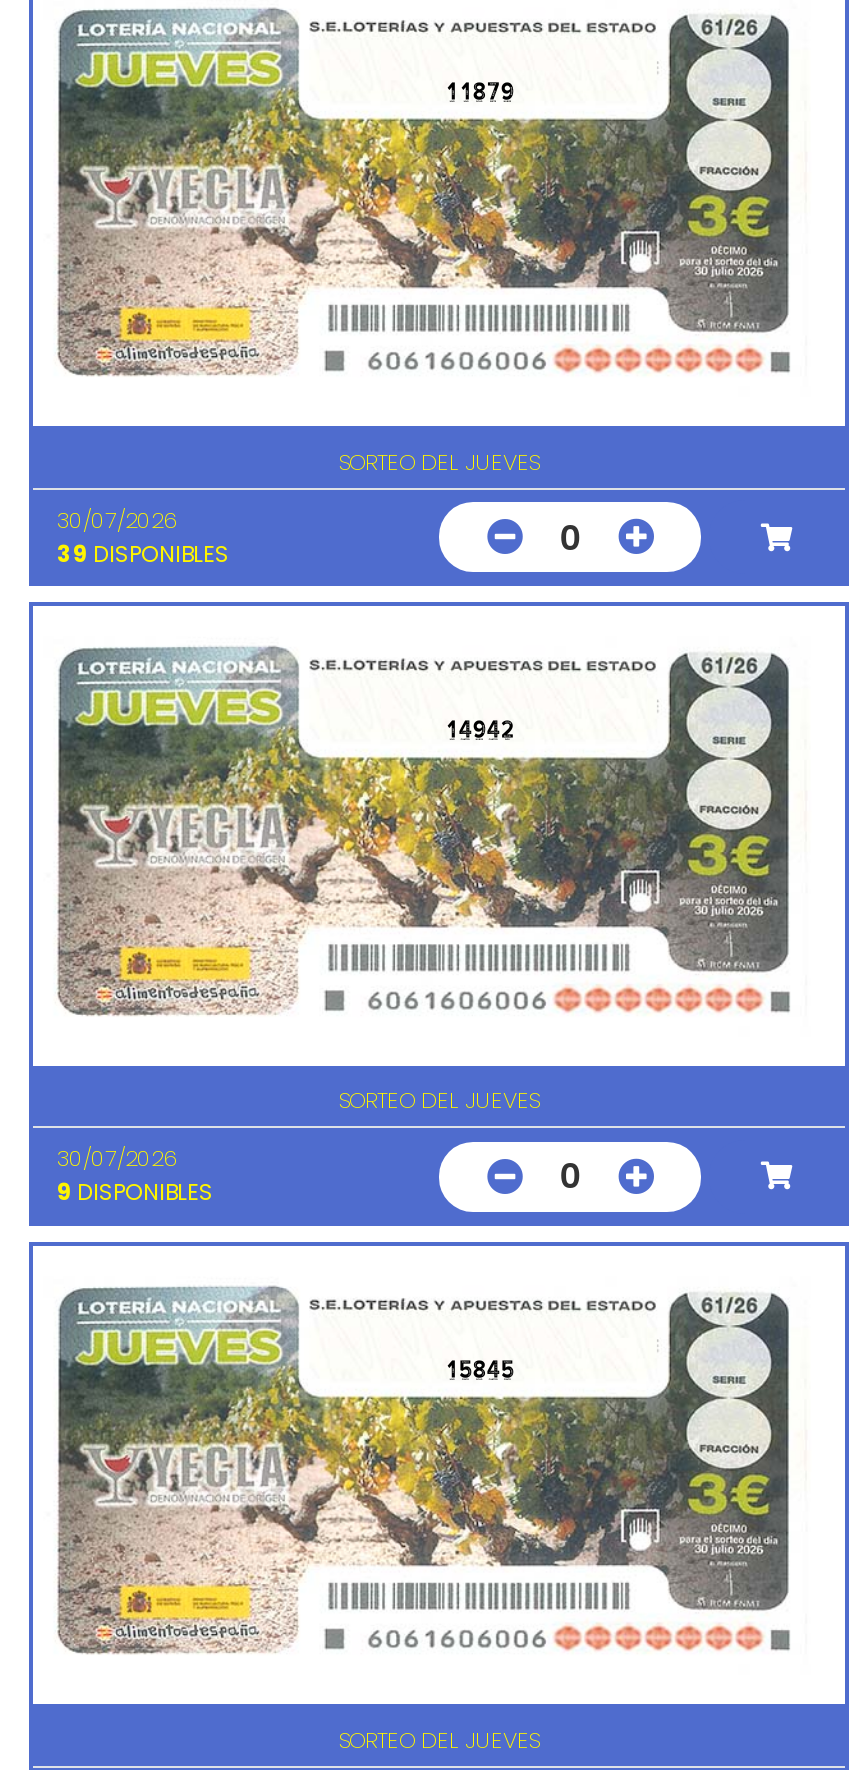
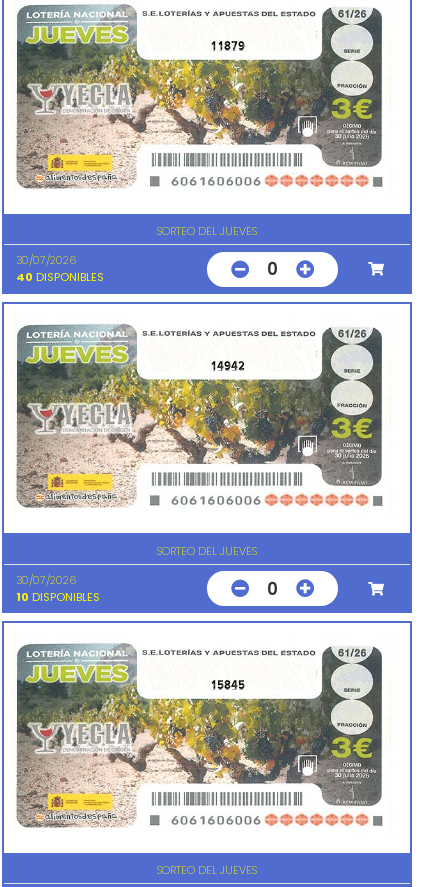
- 39 DISPONIBLES
+ 40 DISPONIBLES

- 9 DISPONIBLES
+ 10 DISPONIBLES
